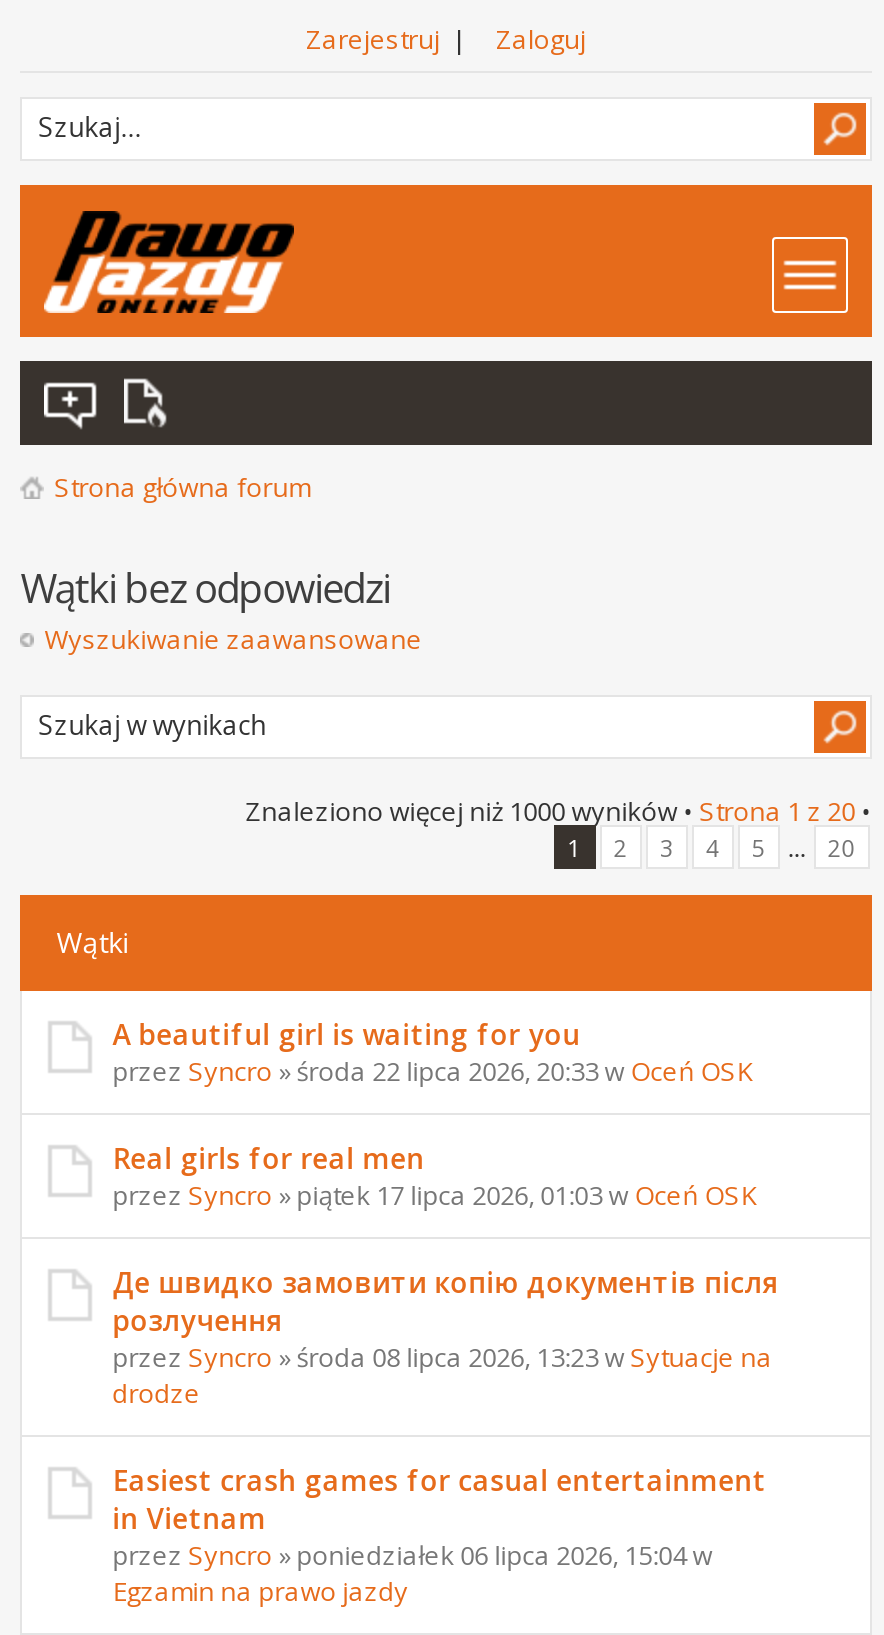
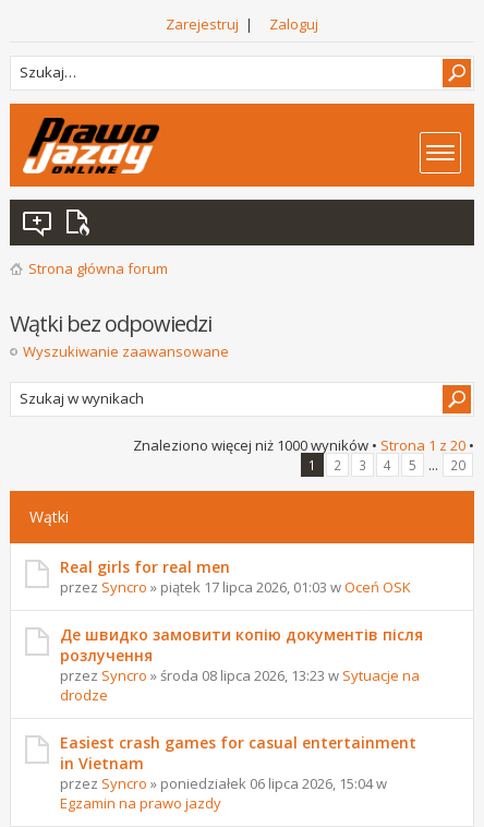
- A beautiful girl is waiting for you
- przez Syncro» środa 22 lipca 2026, 20:33 w Oceń OSK
